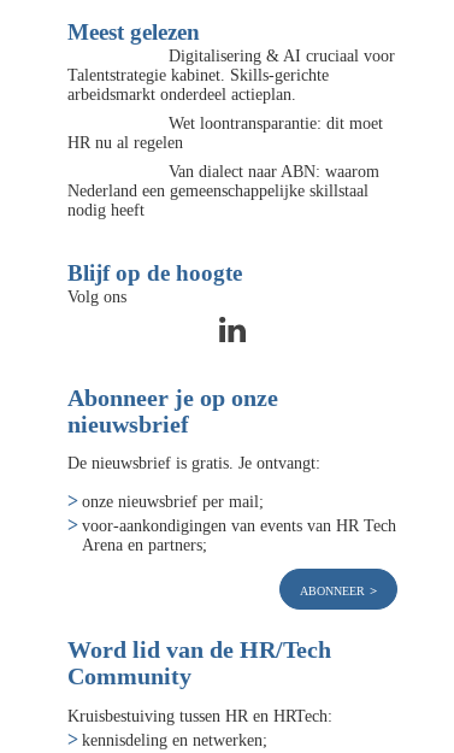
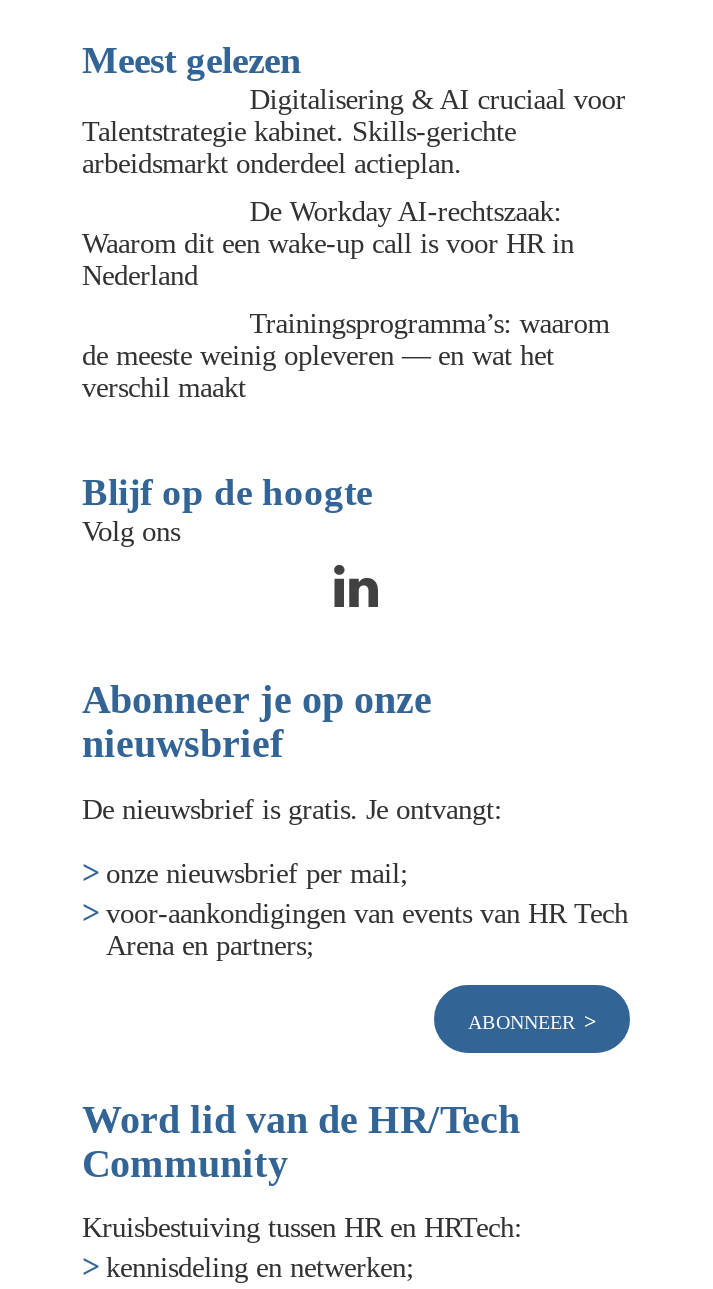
- Wet loontransparantie: dit moet
- HR nu al regelen
+ De Workday AI-rechtszaak:
+ Waarom dit een wake-up call is voor HR in
+ Nederland

- Van dialect naar ABN: waarom
- Nederland een gemeenschappelijke skillstaal
- nodig heeft
+ Trainingsprogramma’s: waarom
+ de meeste weinig opleveren — en wat het
+ verschil maakt
